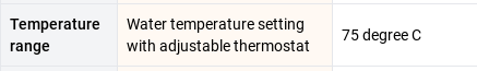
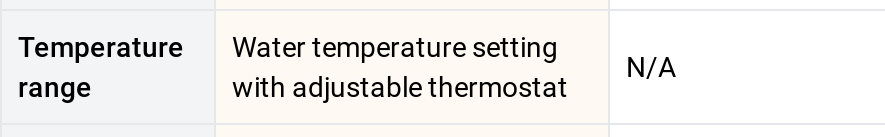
- 75 degree C
+ N/A
